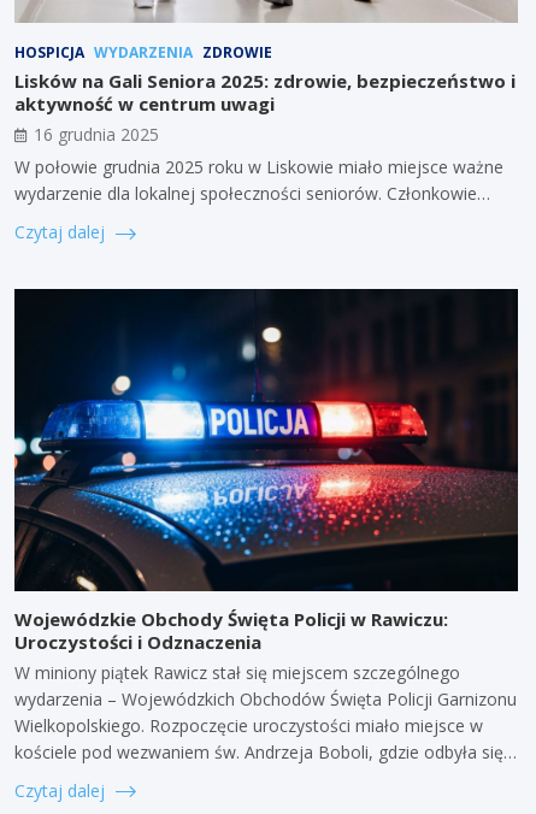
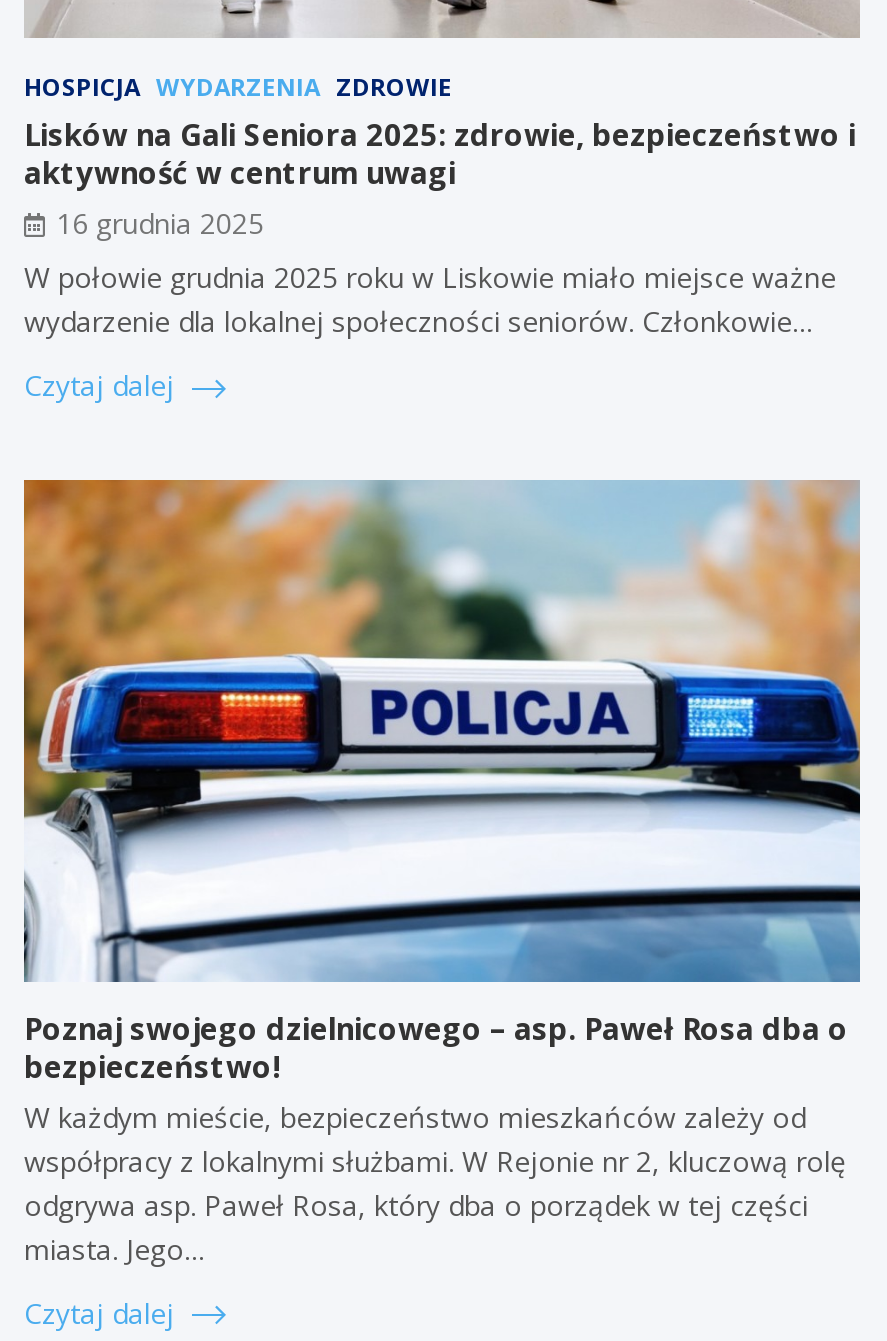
- [image]
- Wojewódzkie Obchody Święta Policji w Rawiczu:
- Uroczystości i Odznaczenia
- W miniony piątek Rawicz stał się miejscem szczególnego
- wydarzenia – Wojewódzkich Obchodów Święta Policji Garnizonu
- Wielkopolskiego. Rozpoczęcie uroczystości miało miejsce w
- kościele pod wezwaniem św. Andrzeja Boboli, gdzie odbyła się…
+ [image]
+ Poznaj swojego dzielnicowego – asp. Paweł Rosa dba o
+ bezpieczeństwo!
+ W każdym mieście, bezpieczeństwo mieszkańców zależy od
+ współpracy z lokalnymi służbami. W Rejonie nr 2, kluczową rolę
+ odgrywa asp. Paweł Rosa, który dba o porządek w tej części
+ miasta. Jego…
